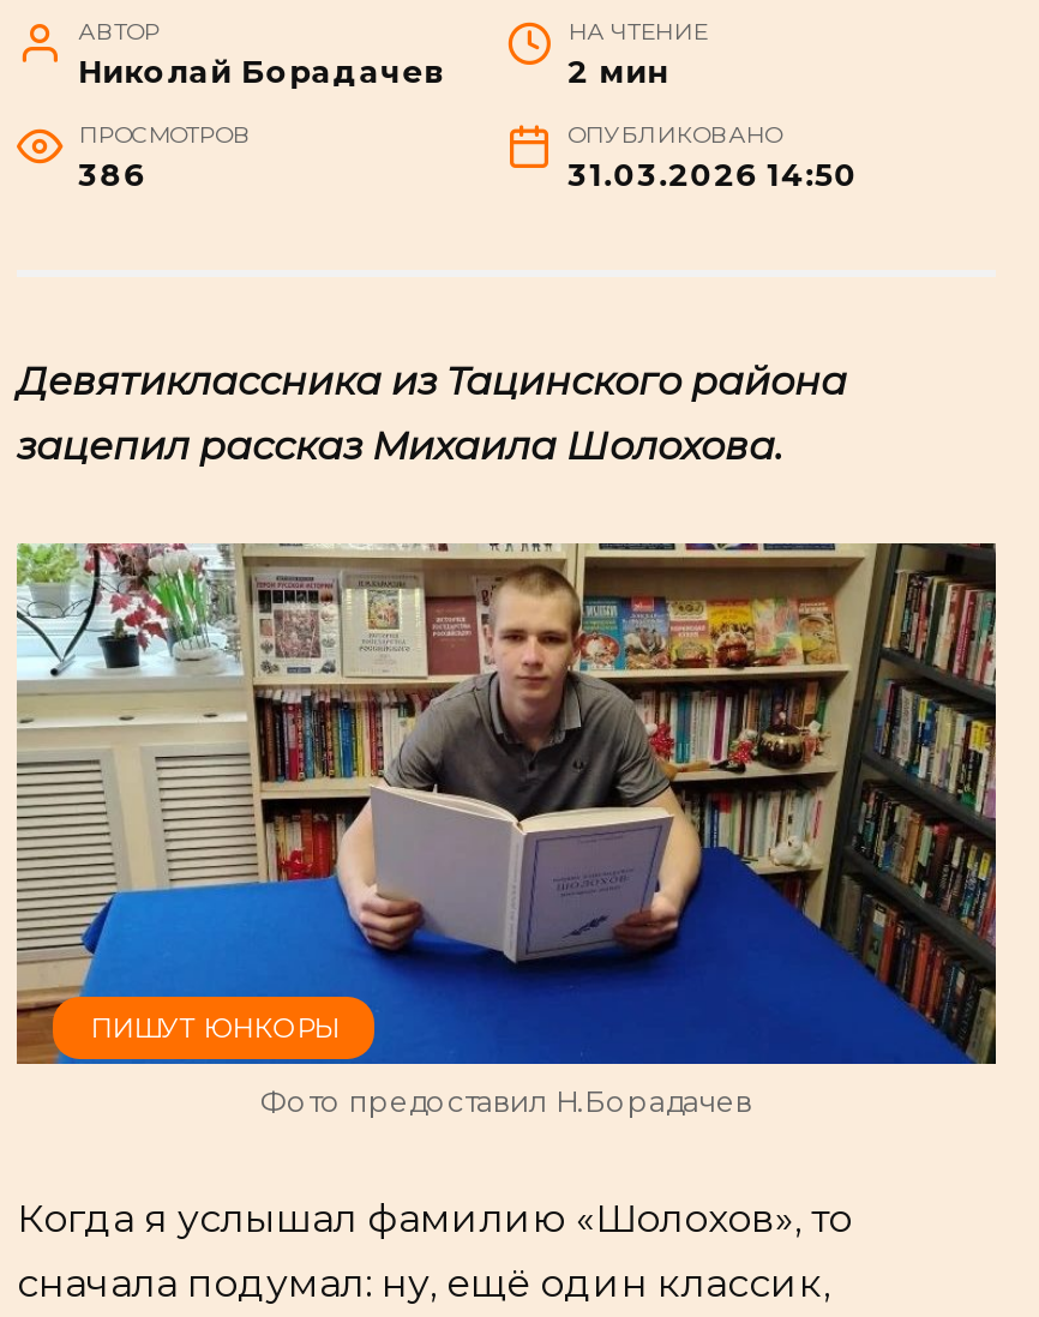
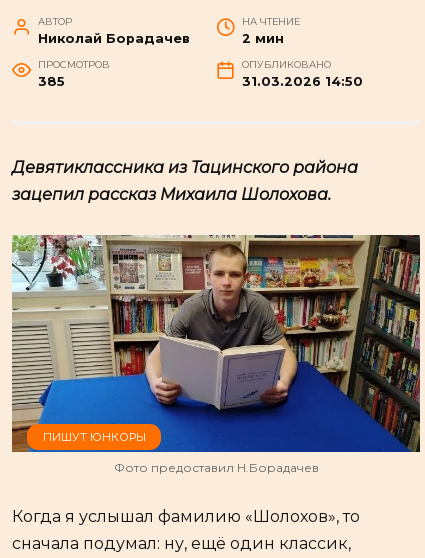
- 386
+ 385
